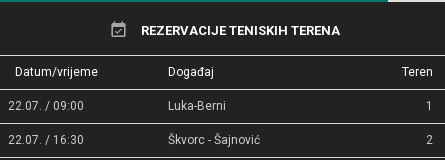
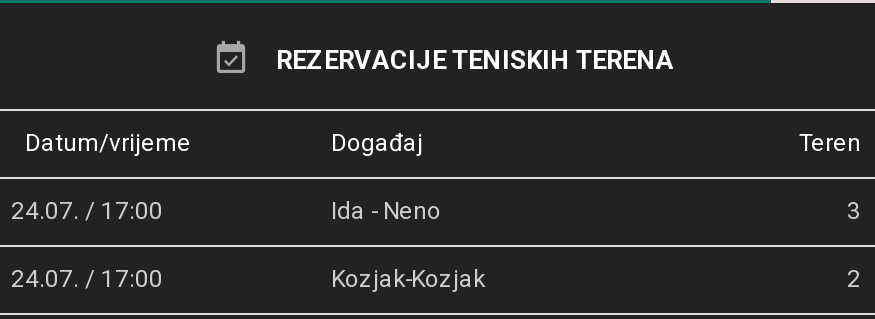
- 22.07. / 09:00
- Luka-Berni
- 1
+ 24.07. / 17:00
+ Ida - Neno
+ 3

- 22.07. / 16:30
- Škvorc - Šajnović
+ 24.07. / 17:00
+ Kozjak-Kozjak
